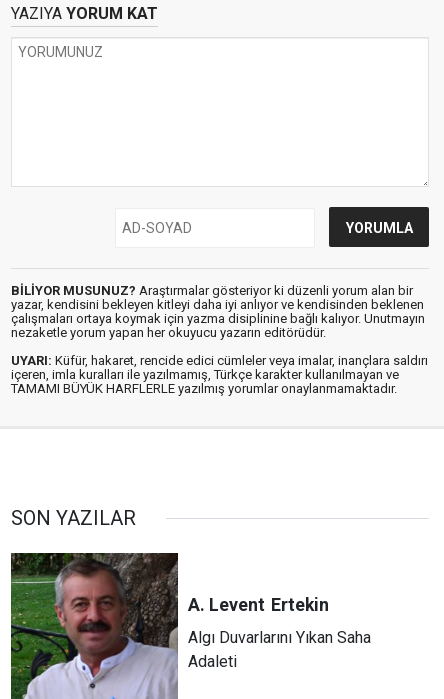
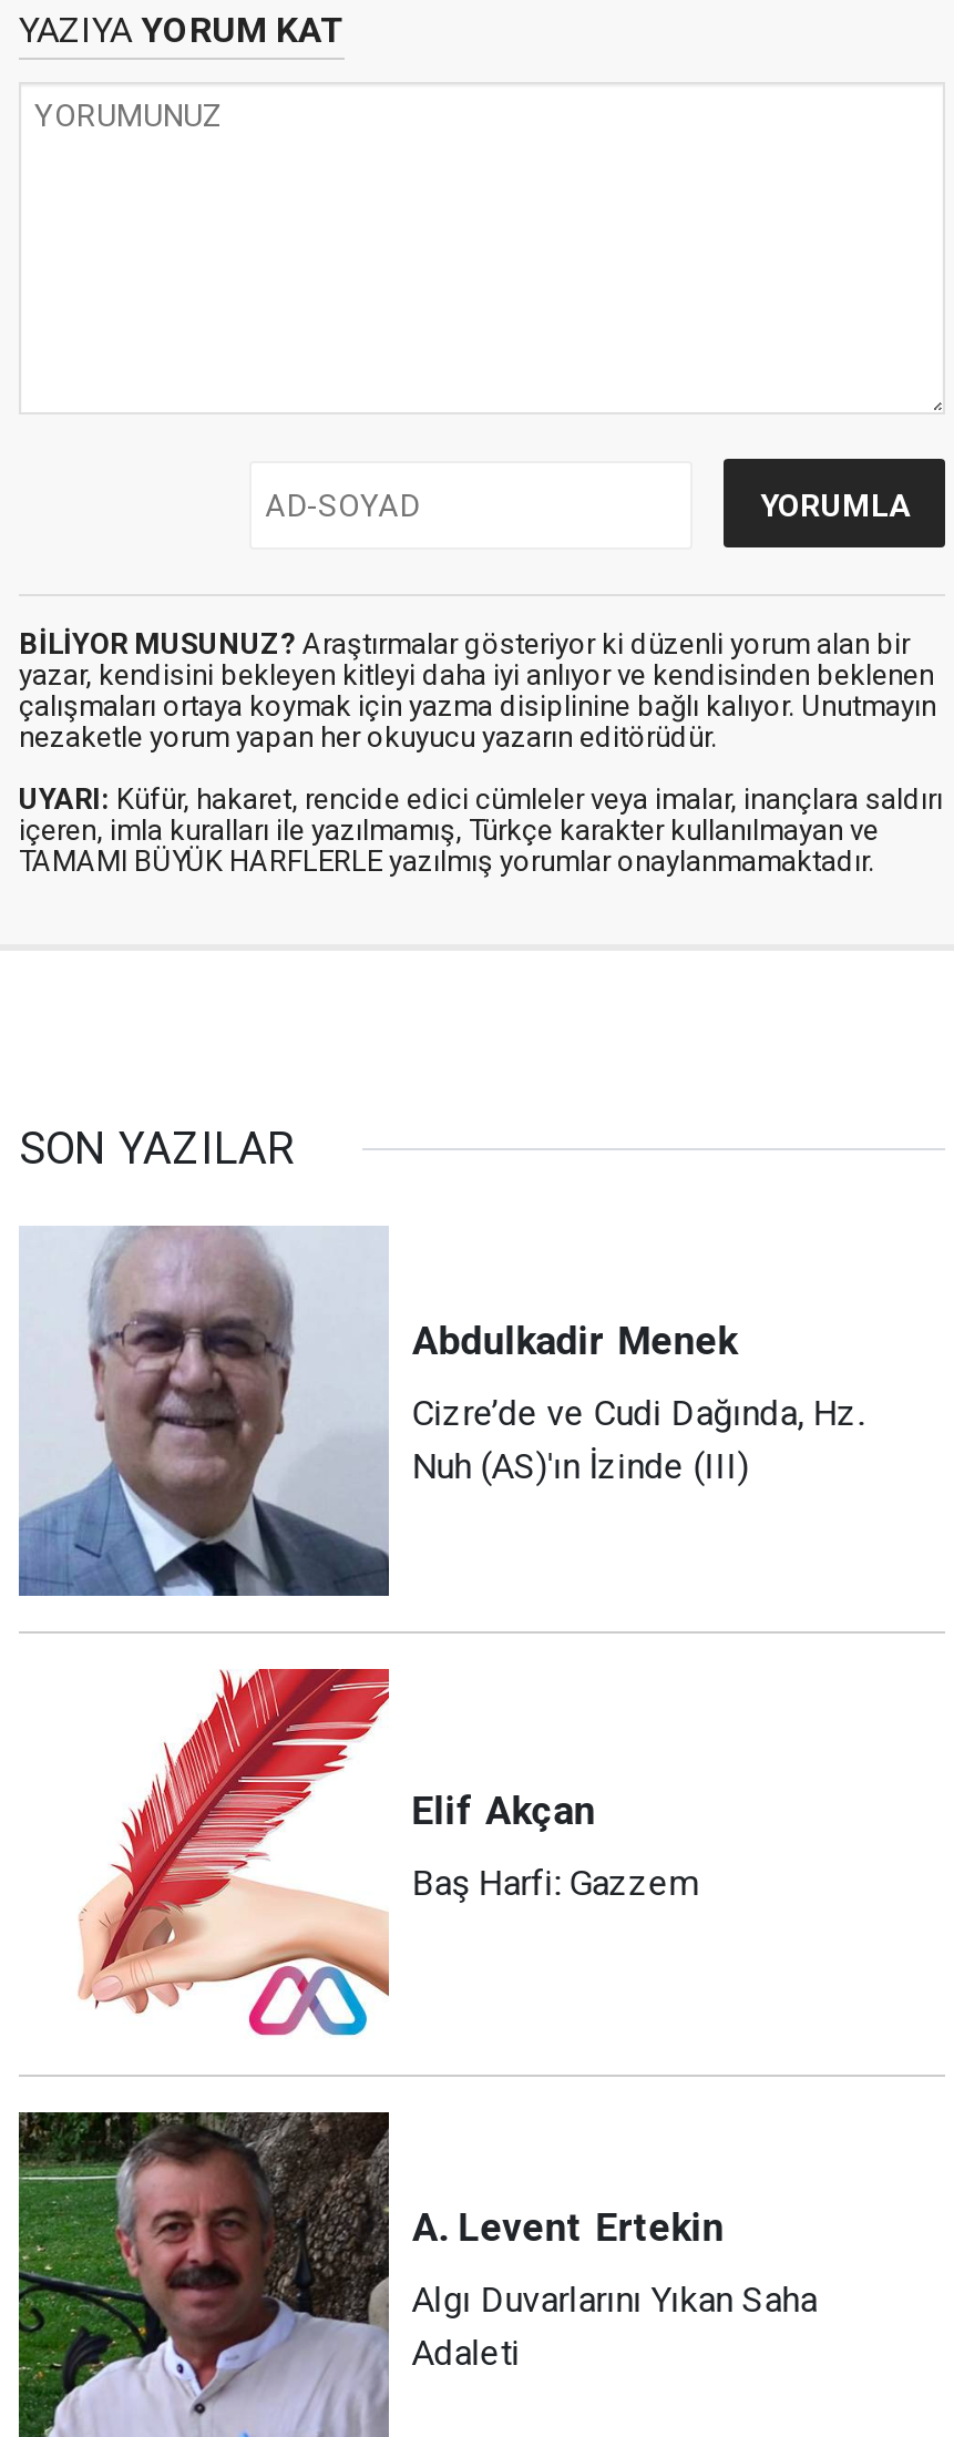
+ [image]
+ Abdulkadir Menek
+ Cizre’de ve Cudi Dağında, Hz.
+ Nuh (AS)'ın İzinde (III)

+ [image]
+ Elif Akçan
+ Baş Harfi: Gazzem
